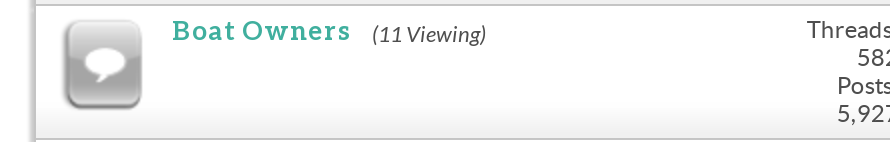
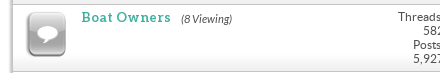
- Boat Owners (11 Viewing)
+ Boat Owners (8 Viewing)
